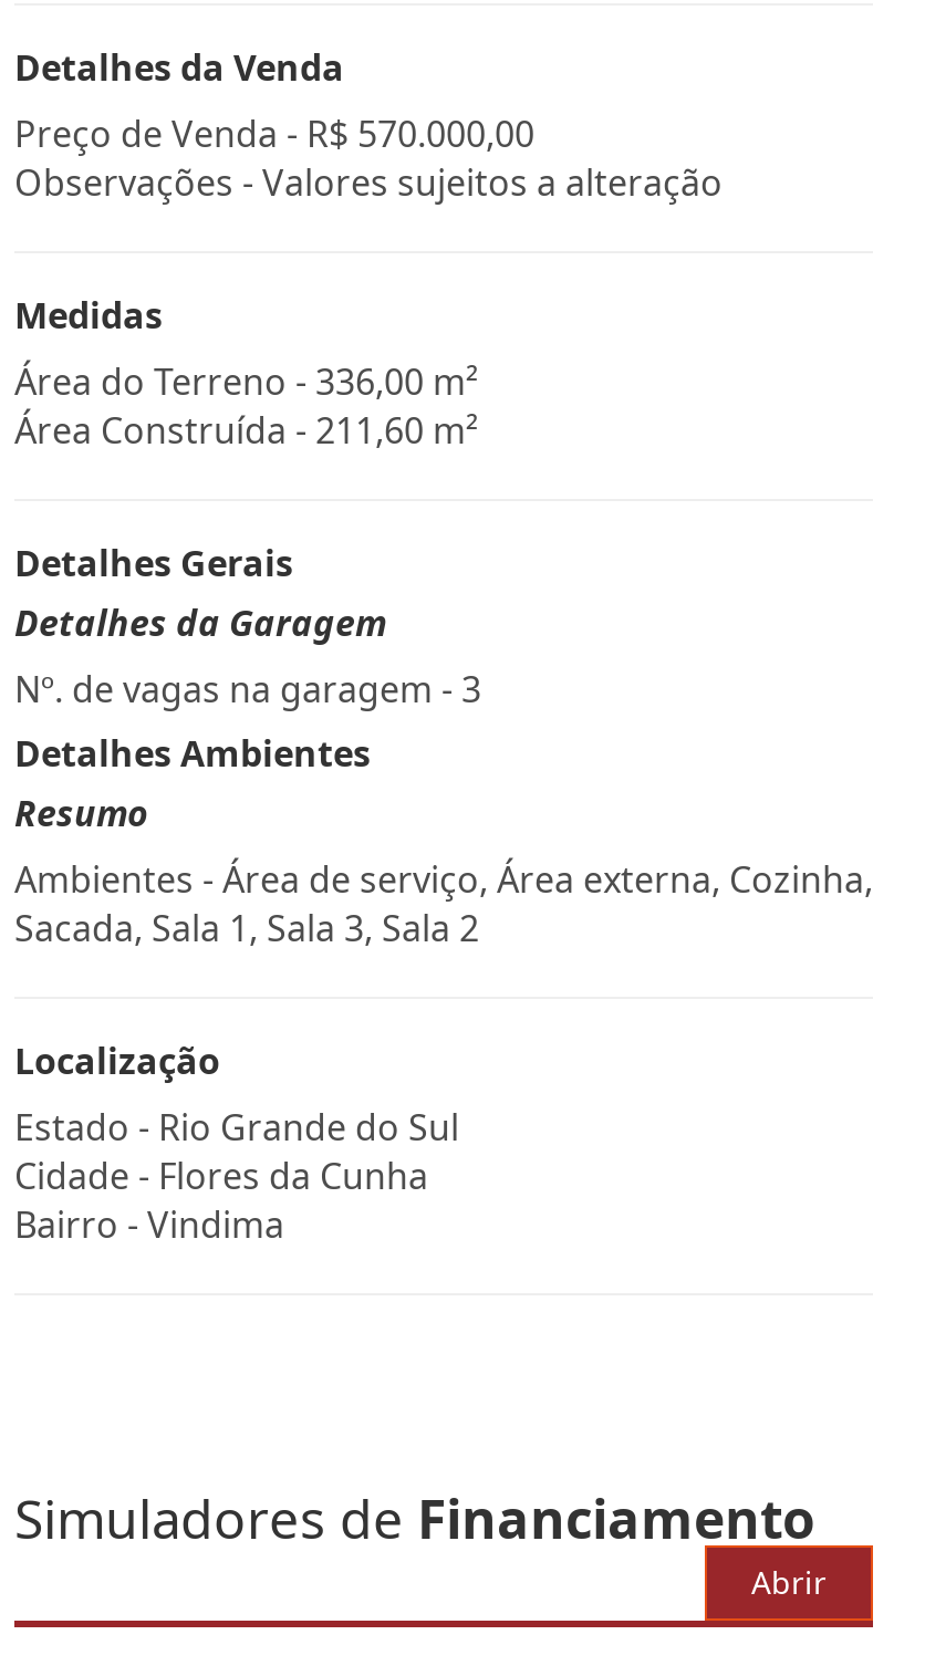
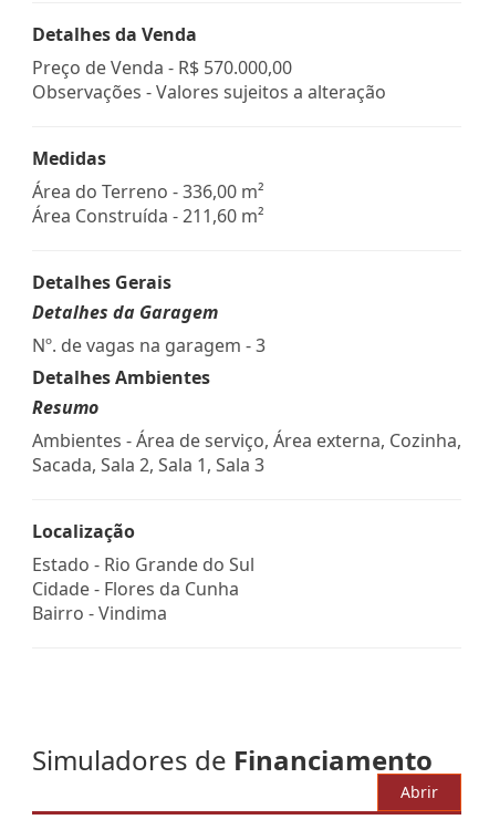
- Sacada, Sala 1, Sala 3, Sala 2
+ Sacada, Sala 2, Sala 1, Sala 3
